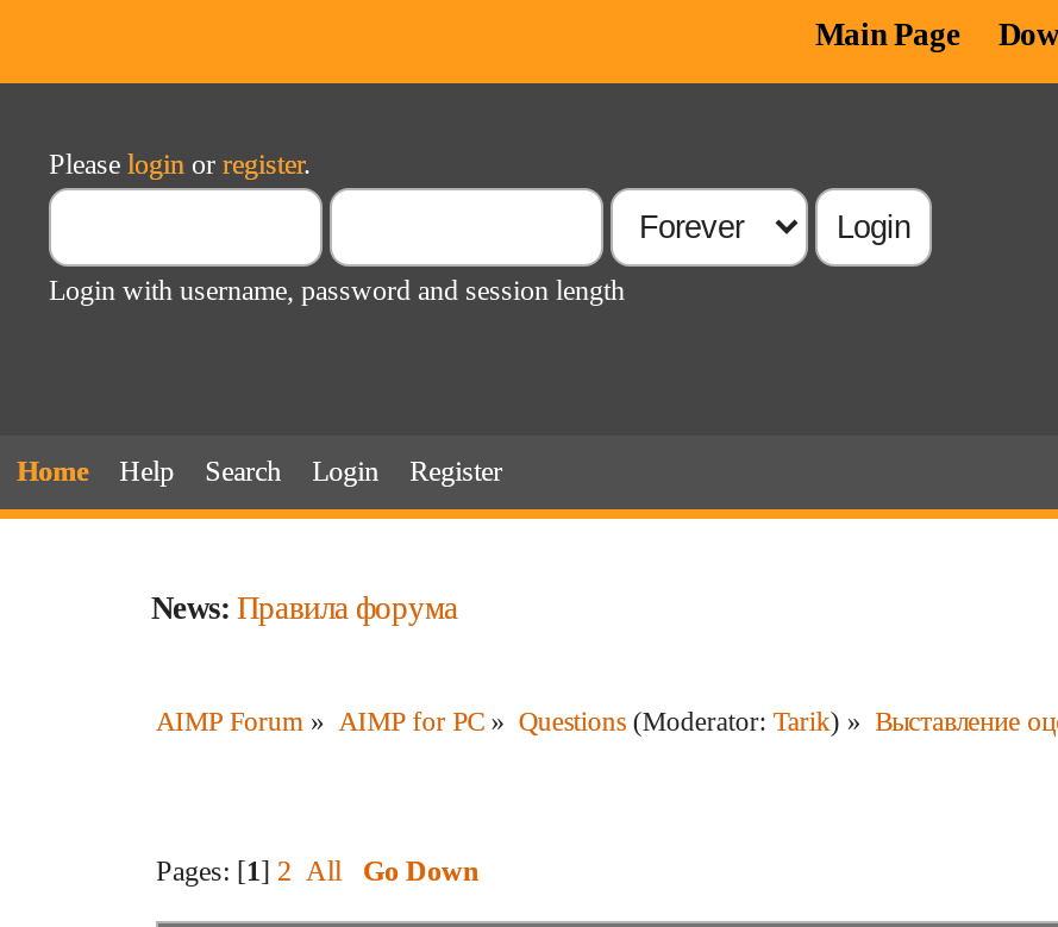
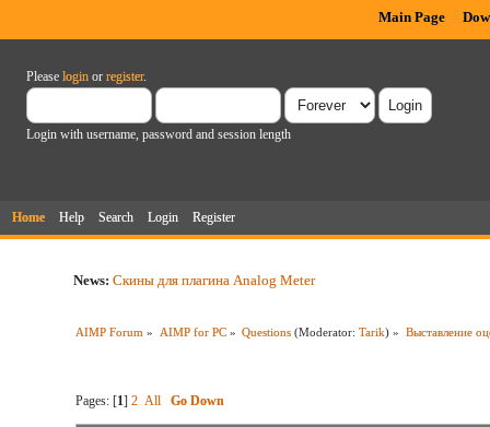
- News: Правила форума
+ News: Скины для плагина Analog Meter
